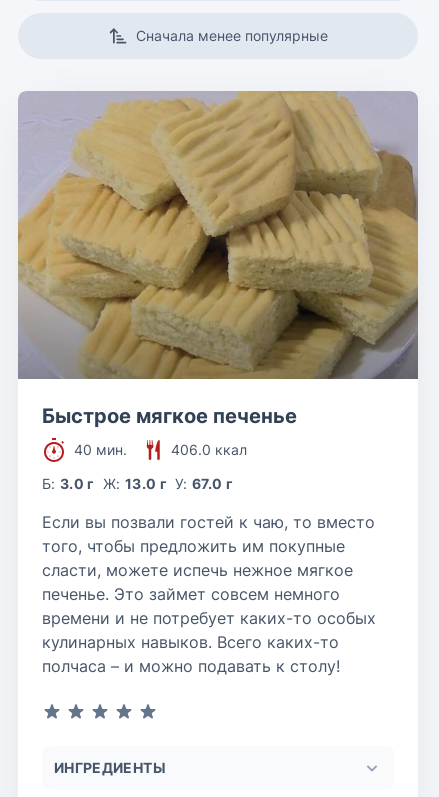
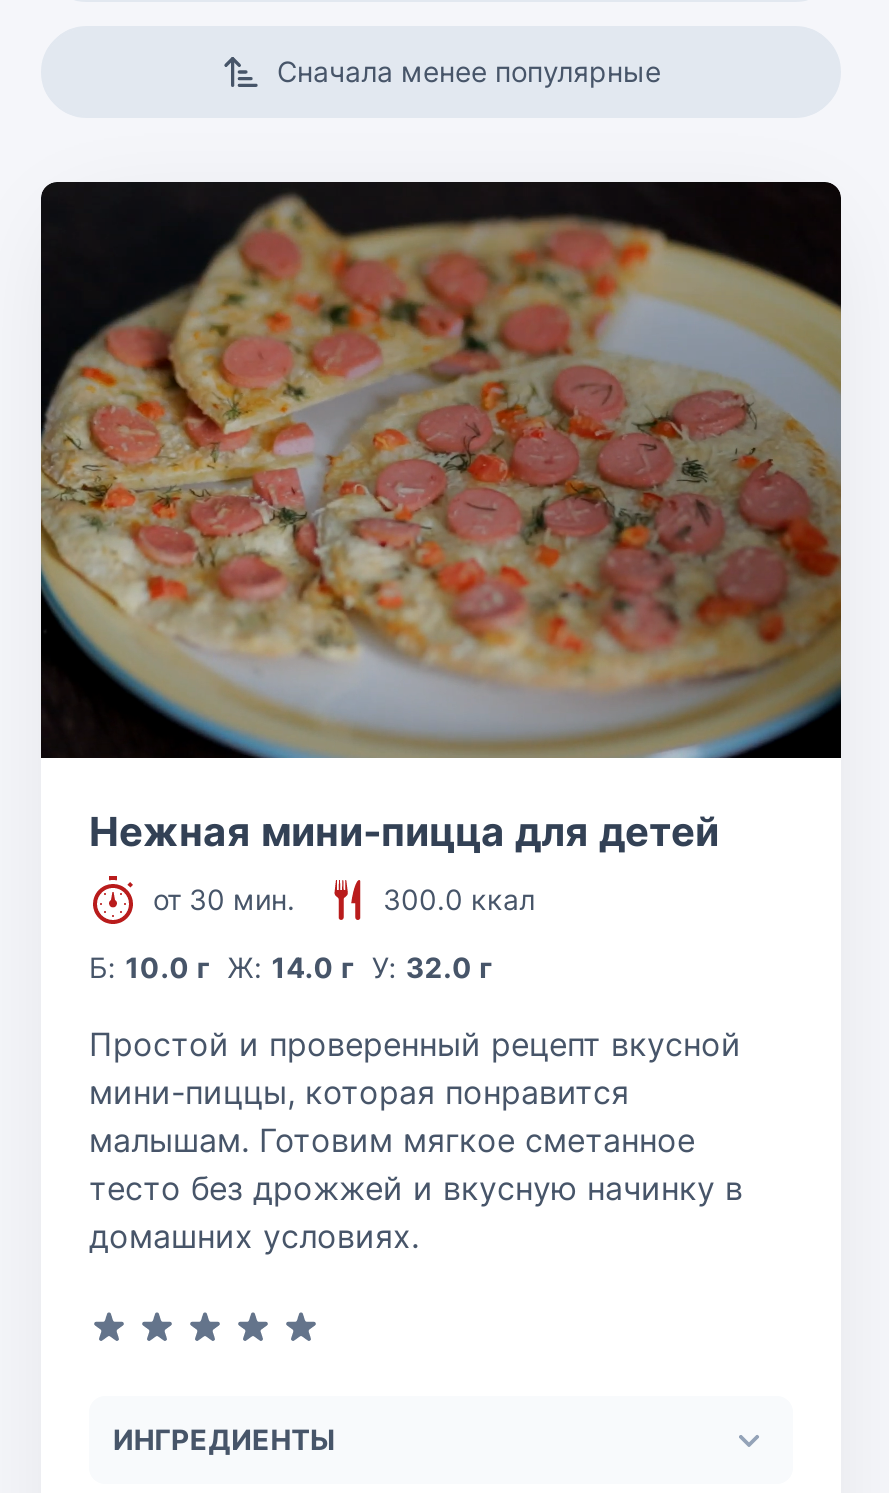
- [image]
- Быстрое мягкое печенье
+ [image]
+ Нежная мини-пицца для детей

- 40 мин.
- 406.0 ккал
+ от 30 мин.
+ 300.0 ккал

- Б: 3.0 г Ж: 13.0 г У: 67.0 г
+ Б: 10.0 г Ж: 14.0 г У: 32.0 г

- Если вы позвали гостей к чаю, то вместо
- того, чтобы предложить им покупные
- сласти, можете испечь нежное мягкое
- печенье. Это займет совсем немного
- времени и не потребует каких-то особых
- кулинарных навыков. Всего каких-то
- полчаса – и можно подавать к столу!
+ Простой и проверенный рецепт вкусной
+ мини-пиццы, которая понравится
+ малышам. Готовим мягкое сметанное
+ тесто без дрожжей и вкусную начинку в
+ домашних условиях.
